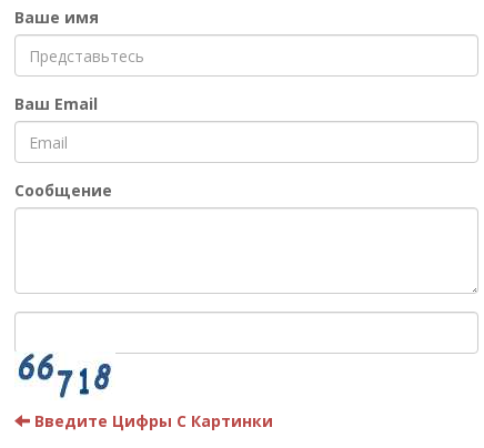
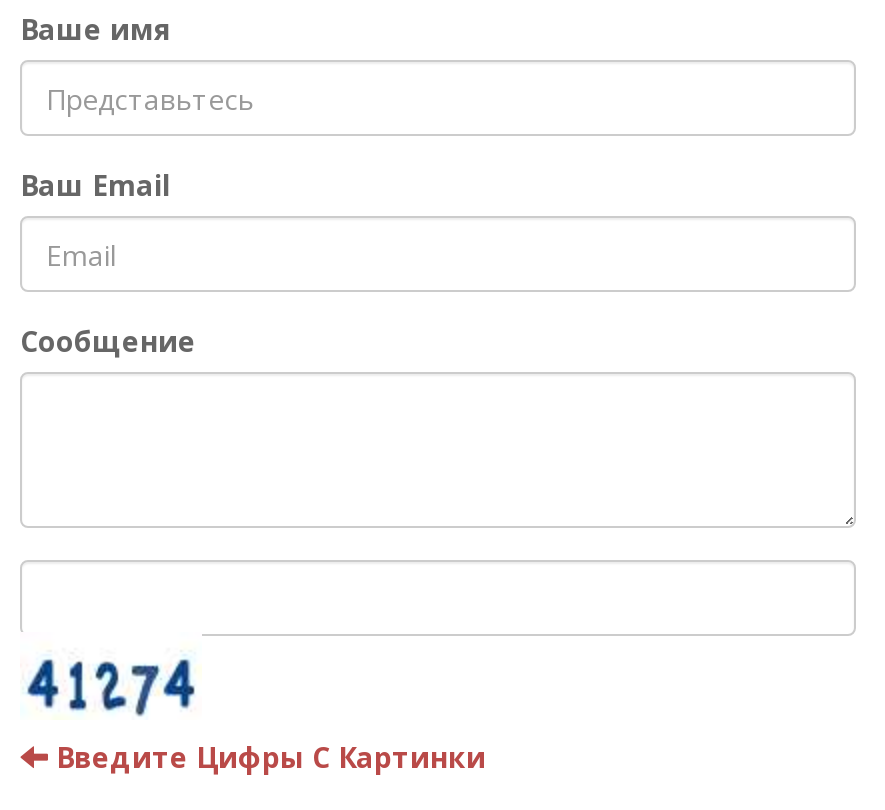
- [image]
+ [image]
